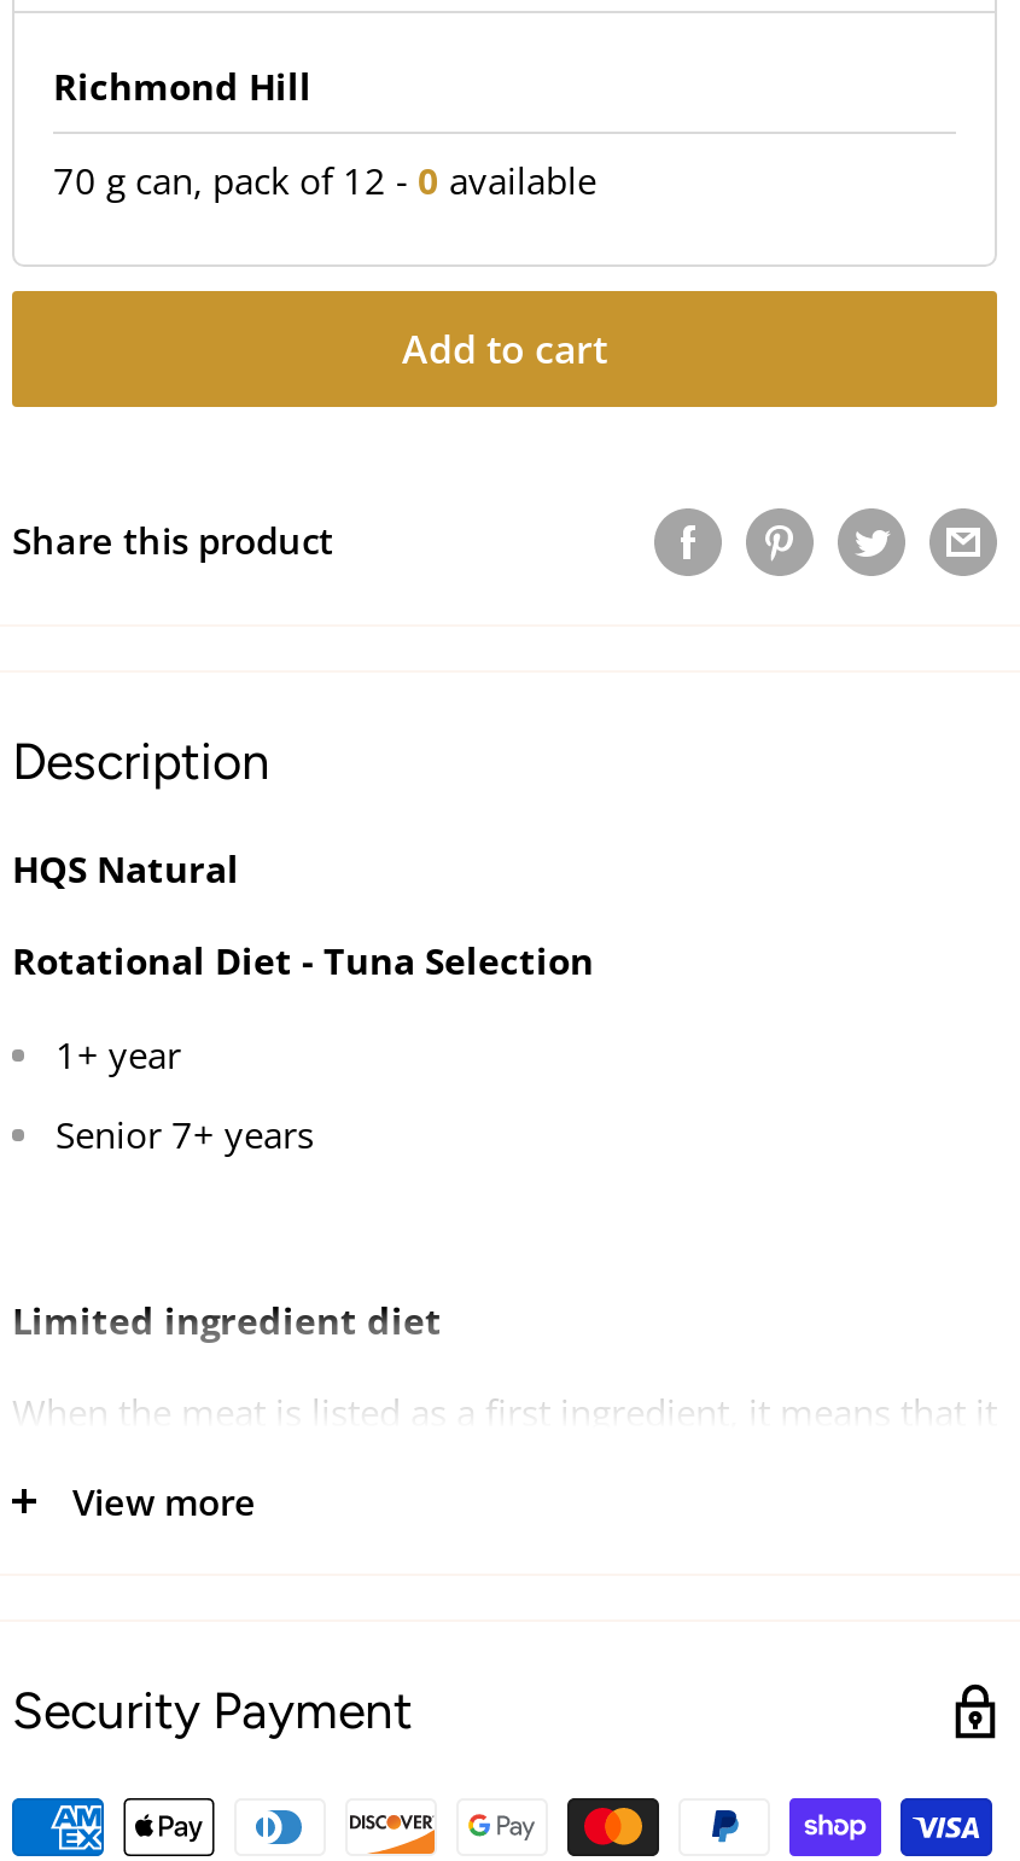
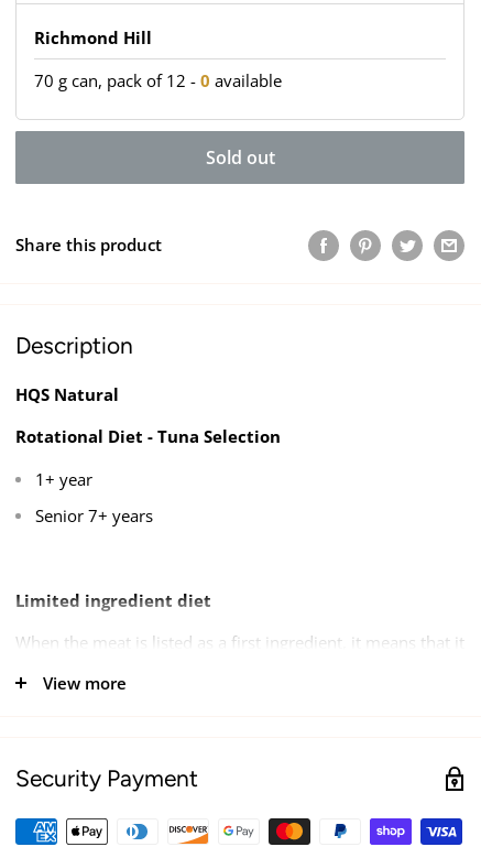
- Add to cart
+ Sold out
